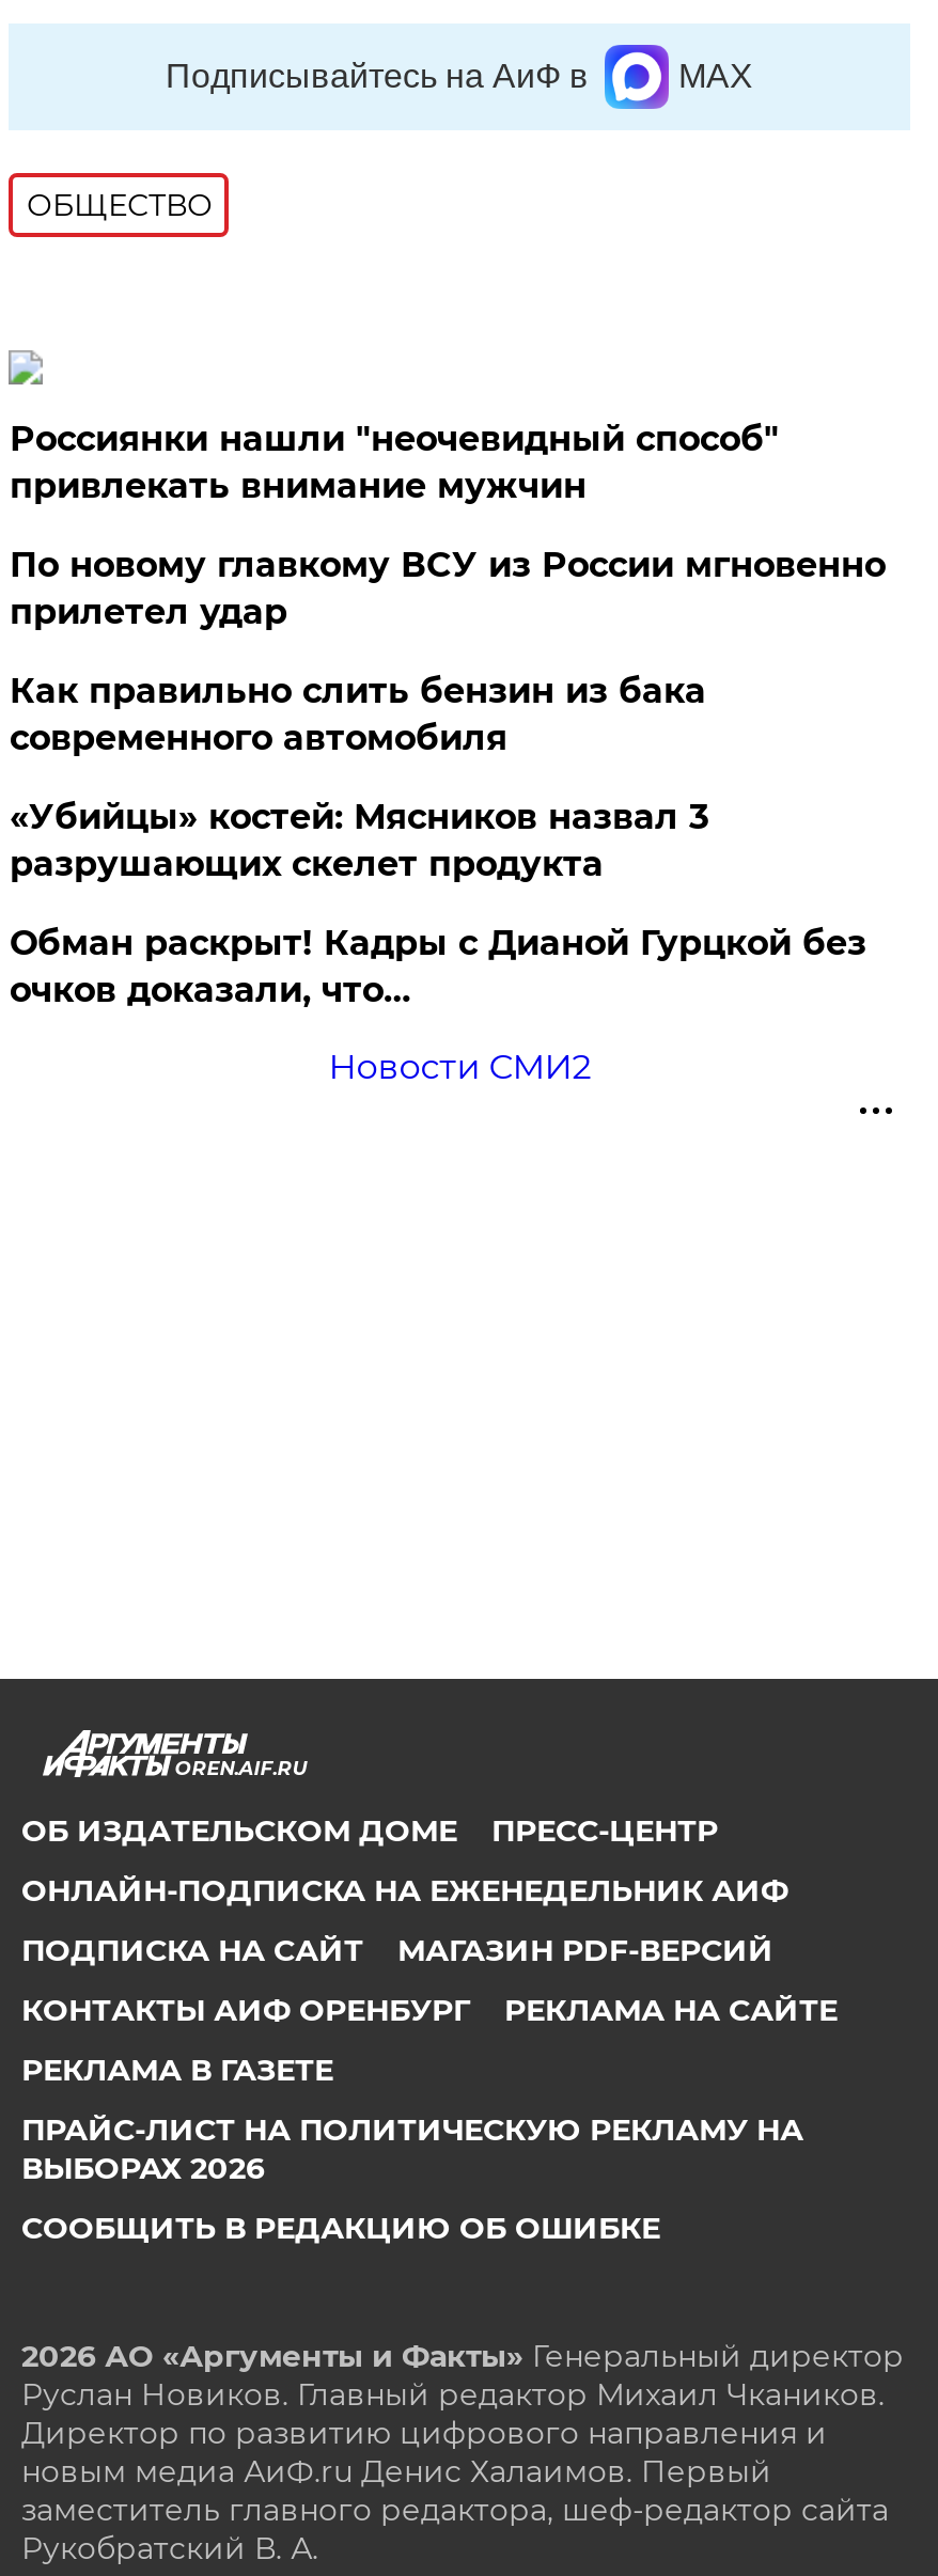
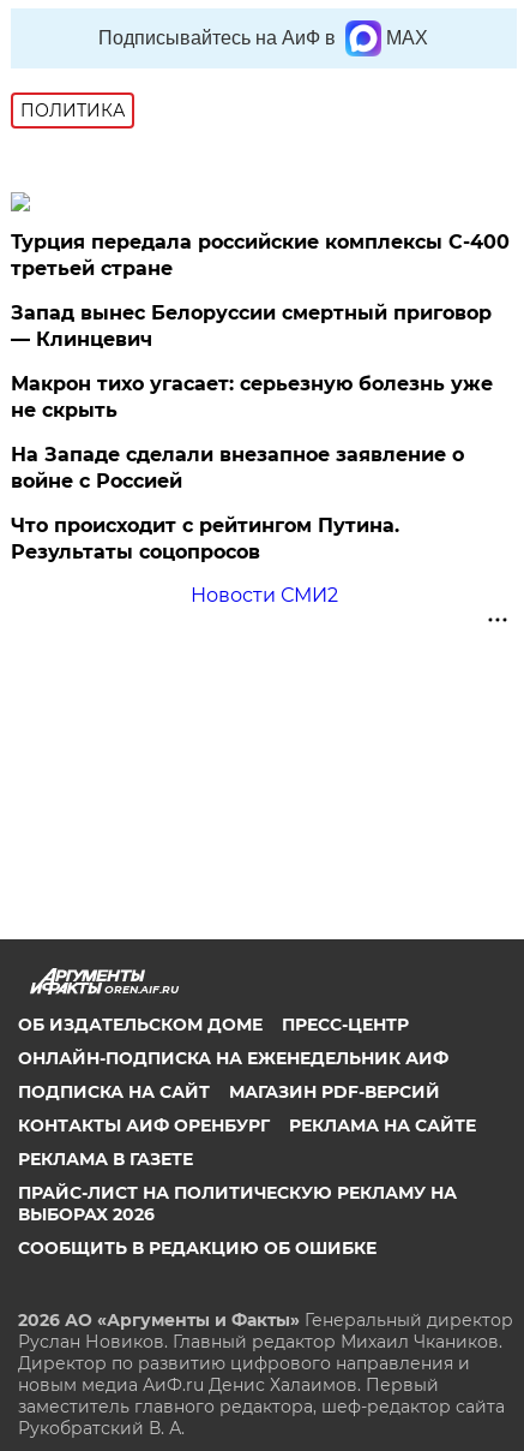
- ОБЩЕСТВО
+ ПОЛИТИКА

- Россиянки нашли "неочевидный способ"
- привлекать внимание мужчин
+ Турция передала российские комплексы С-400
+ третьей стране

- По новому главкому ВСУ из России мгновенно
- прилетел удар
+ Запад вынес Белоруссии смертный приговор
+ — Клинцевич

- Как правильно слить бензин из бака
- современного автомобиля
+ Макрон тихо угасает: серьезную болезнь уже
+ не скрыть

- «Убийцы» костей: Мясников назвал 3
- разрушающих скелет продукта
+ На Западе сделали внезапное заявление о
+ войне с Россией

- Обман раскрыт! Кадры с Дианой Гурцкой без
- очков доказали, что…
+ Что происходит с рейтингом Путина.
+ Результаты соцопросов
